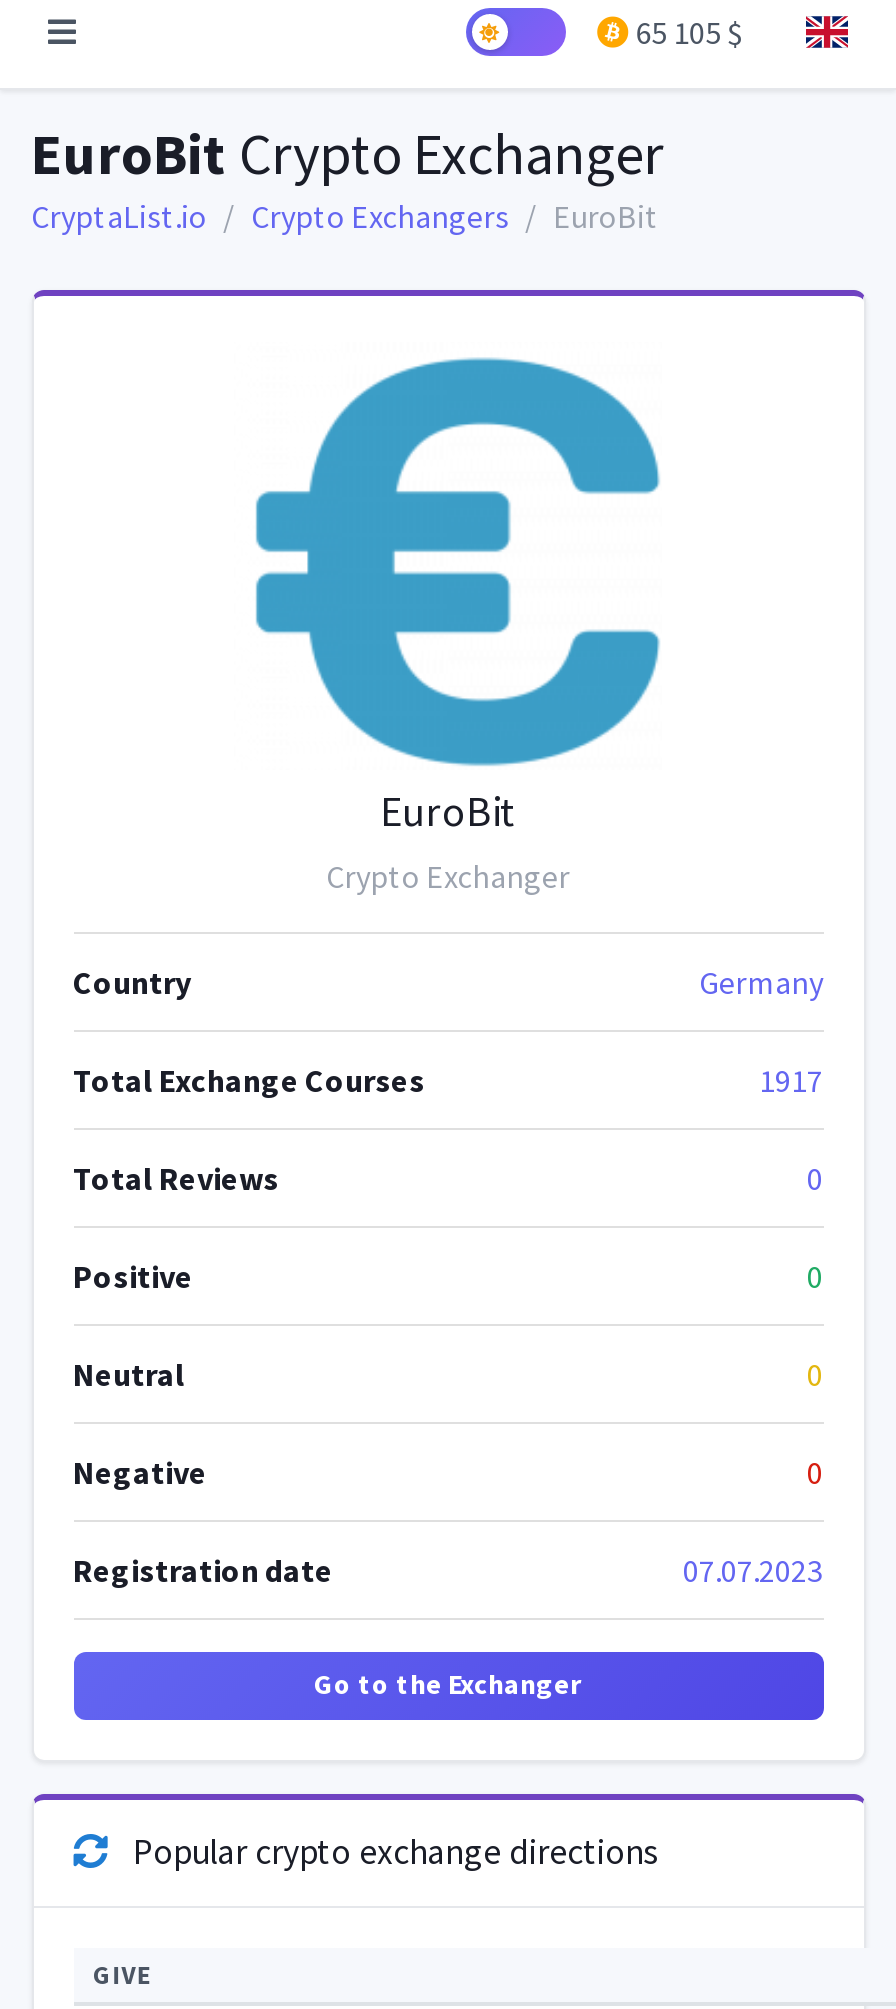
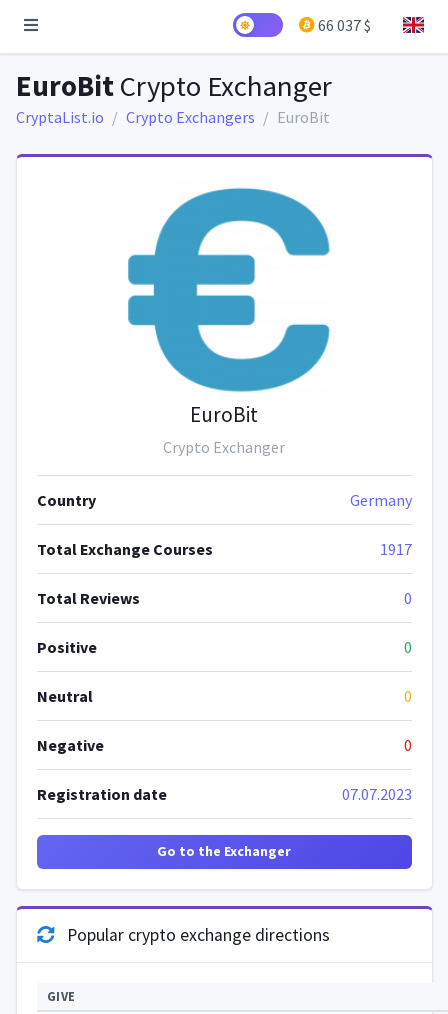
- 65 105 $
+ 66 037 $
